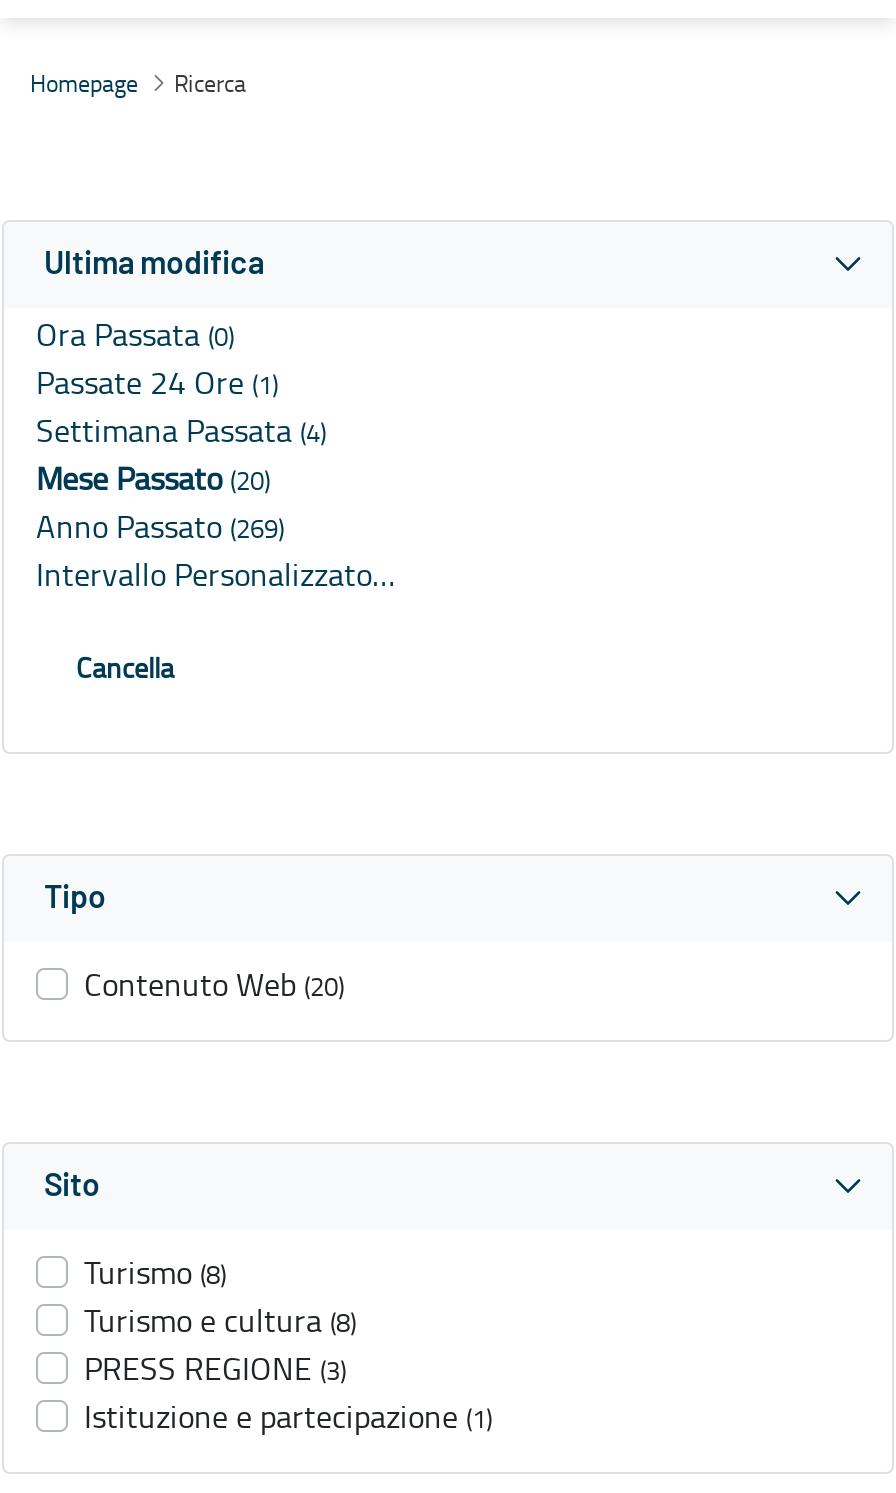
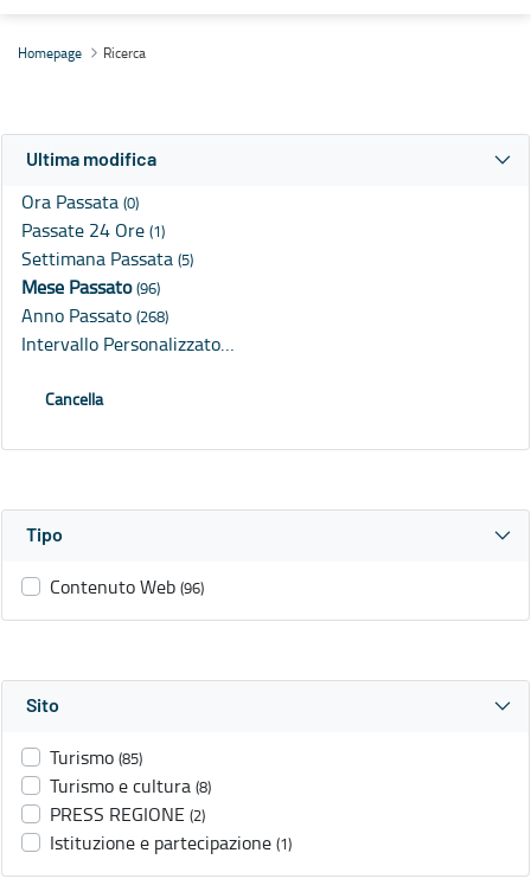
- Settimana Passata (4)
+ Settimana Passata (5)

- Mese Passato (20)
+ Mese Passato (96)

- Anno Passato (269)
+ Anno Passato (268)

- Contenuto Web (20)
+ Contenuto Web (96)

- Turismo (8)
+ Turismo (85)

- PRESS REGIONE (3)
+ PRESS REGIONE (2)
